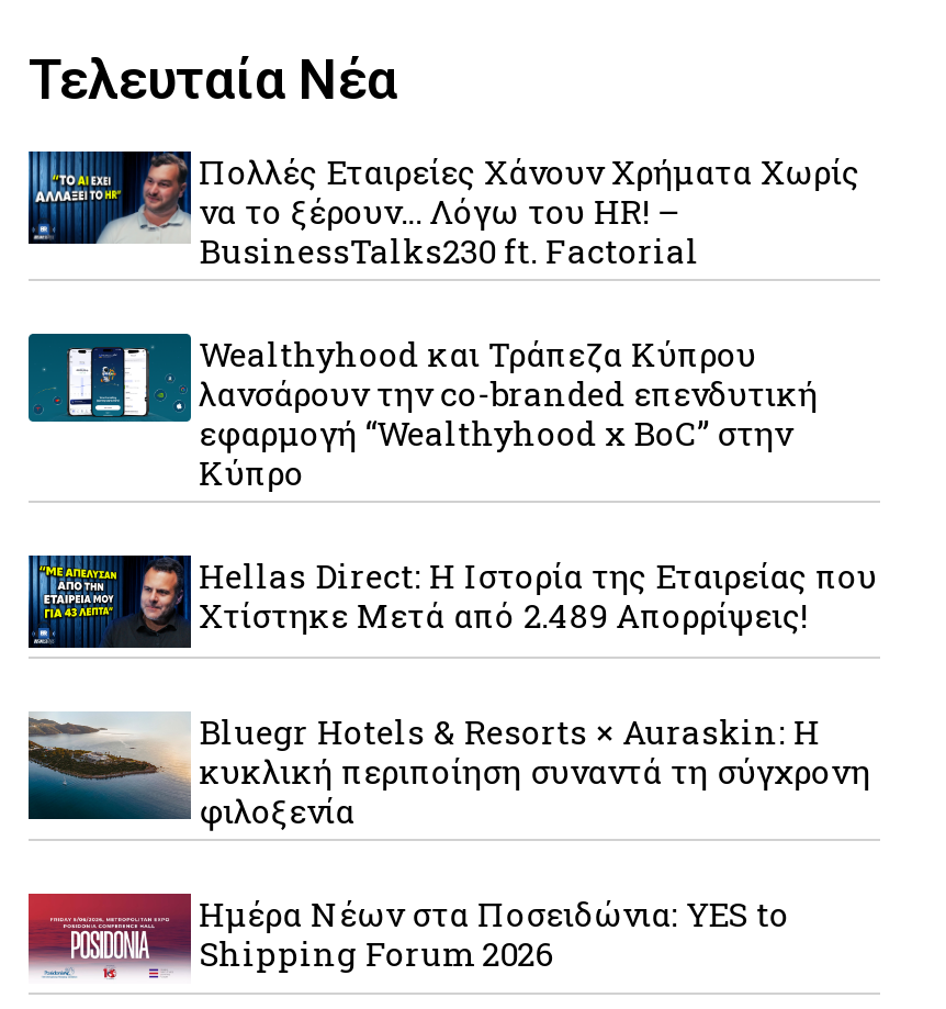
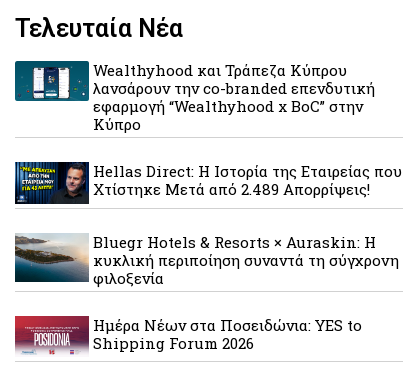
- [image]
- Πολλές Εταιρείες Χάνουν Χρήματα Χωρίς
- να το ξέρουν… Λόγω του HR! –
- BusinessTalks230 ft. Factorial
